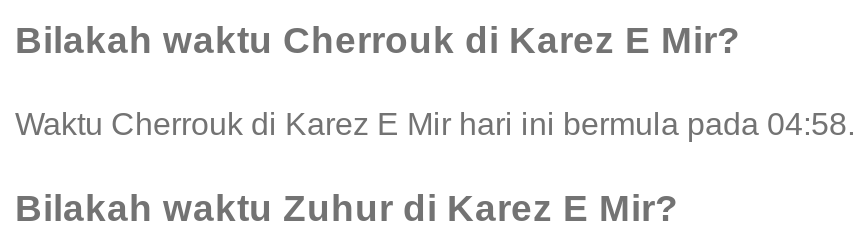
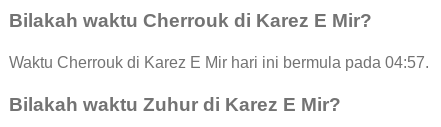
- Waktu Cherrouk di Karez E Mir hari ini bermula pada 04:58.
+ Waktu Cherrouk di Karez E Mir hari ini bermula pada 04:57.
